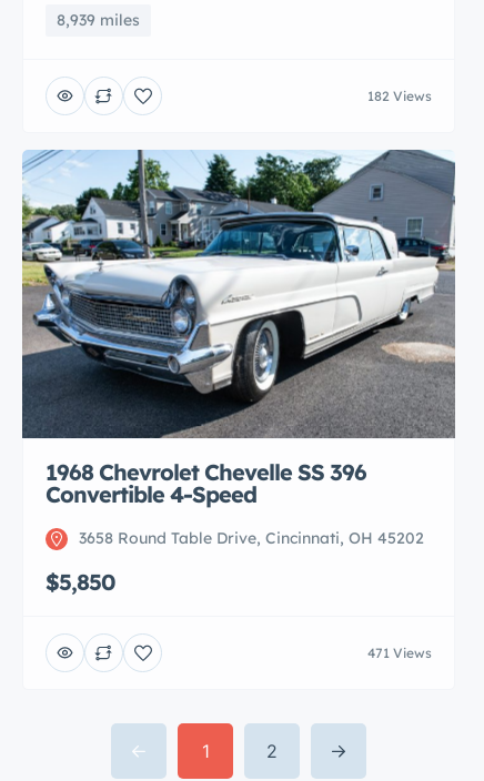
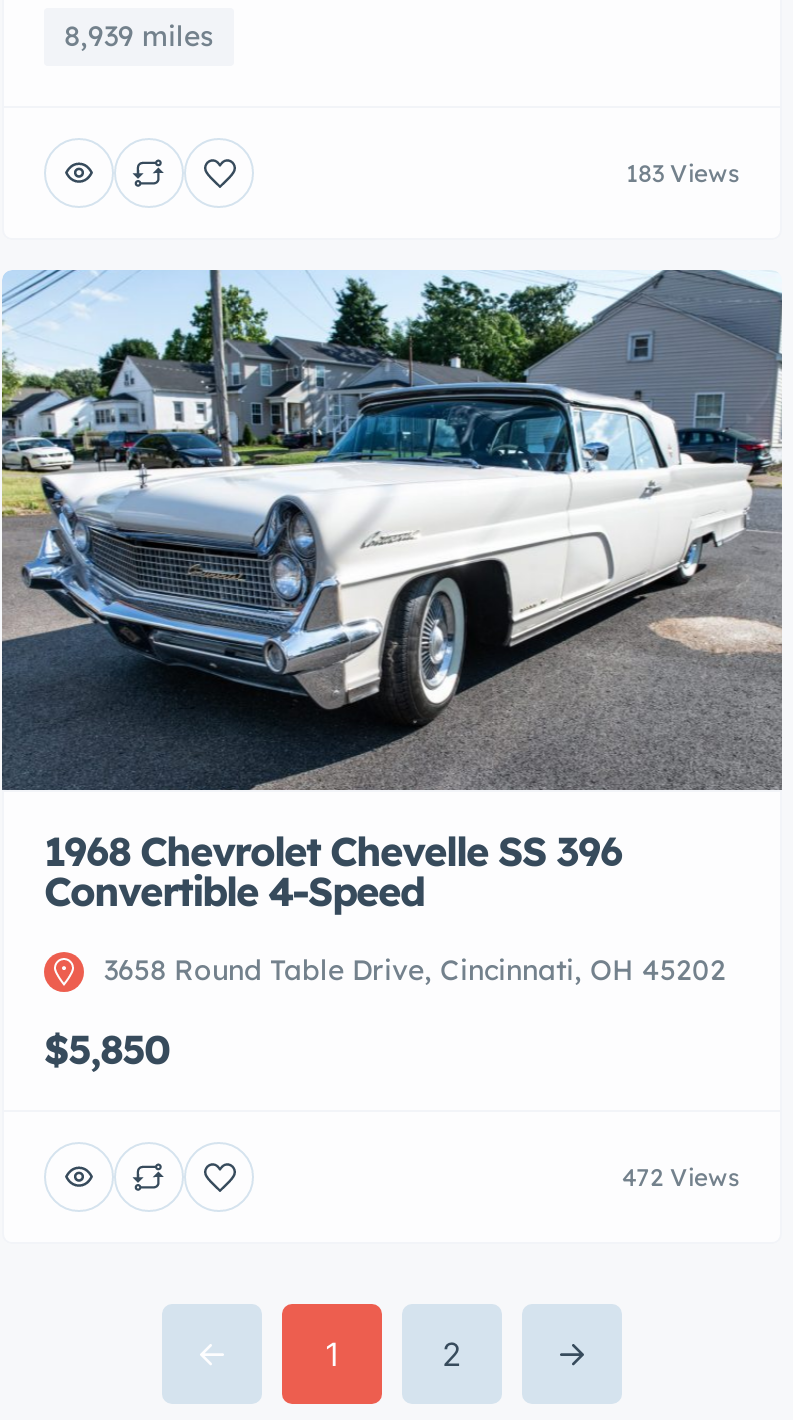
- 182 Views
+ 183 Views

- 471 Views
+ 472 Views
